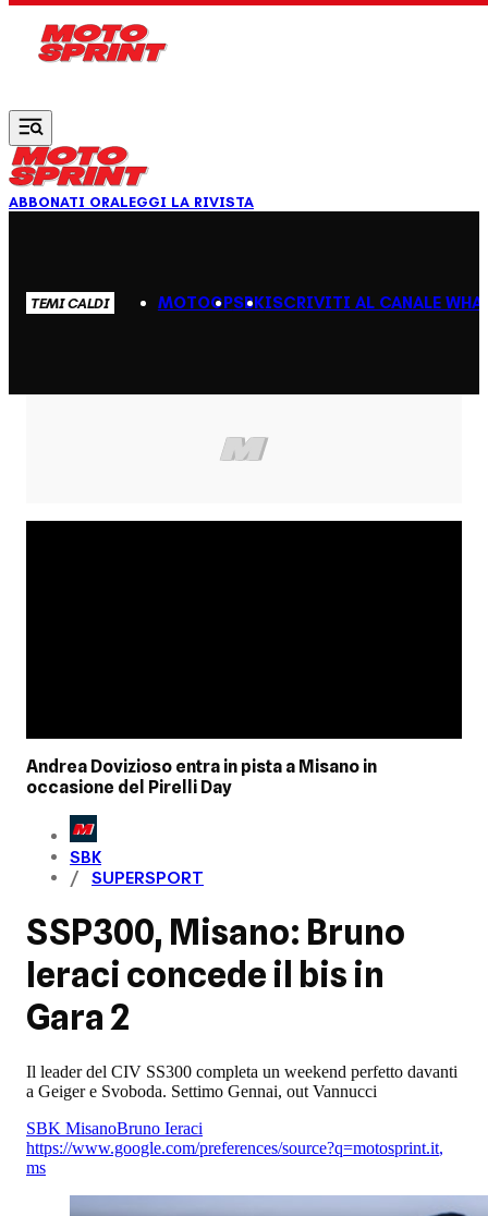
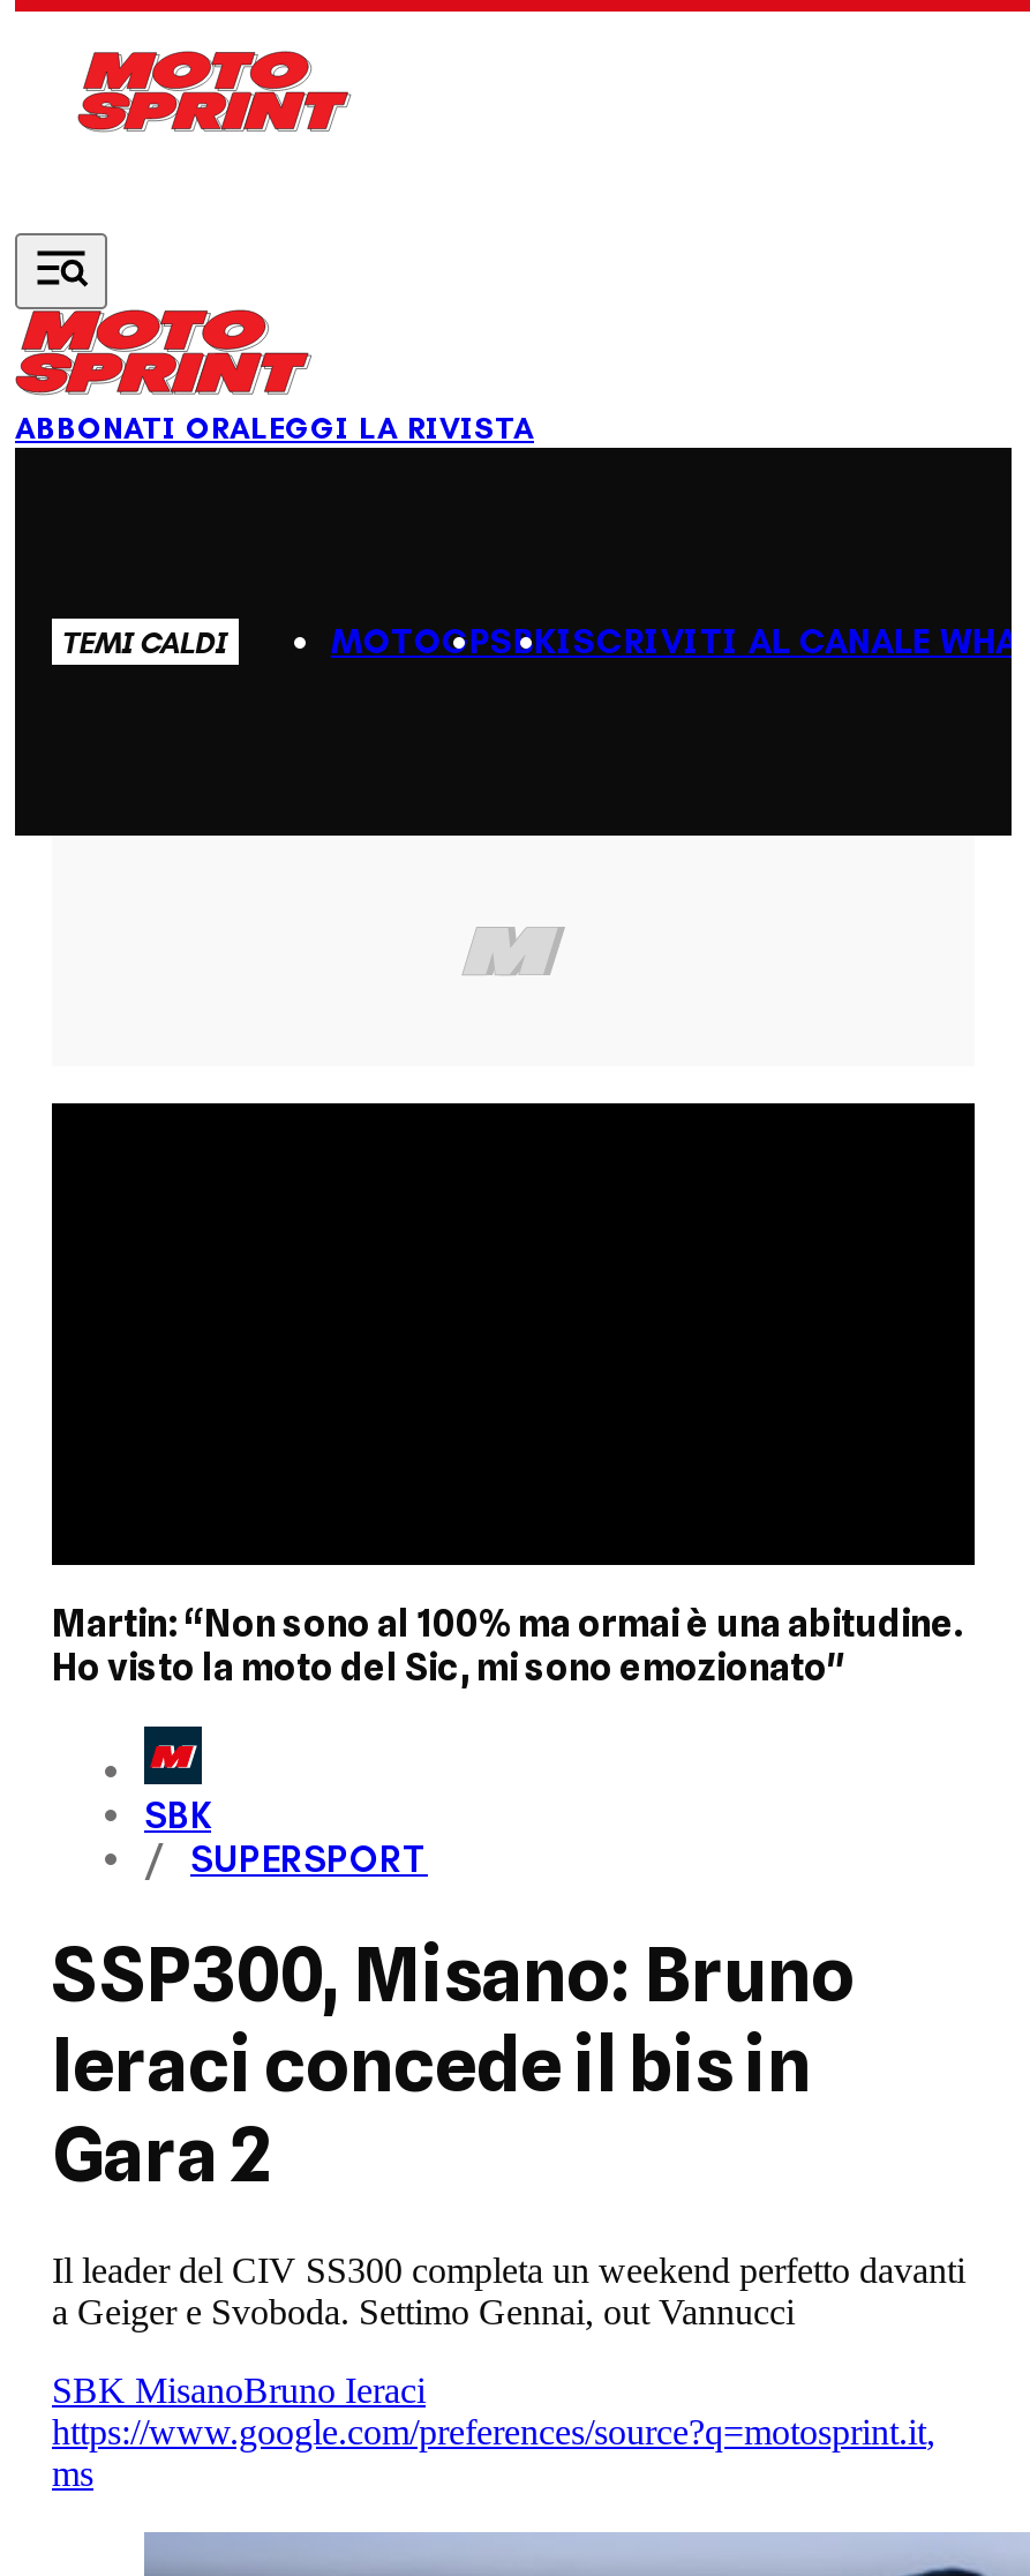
- Andrea Dovizioso entra in pista a Misano in
- occasione del Pirelli Day
+ Martin: “Non sono al 100% ma ormai è una abitudine.
+ Ho visto la moto del Sic, mi sono emozionato"
